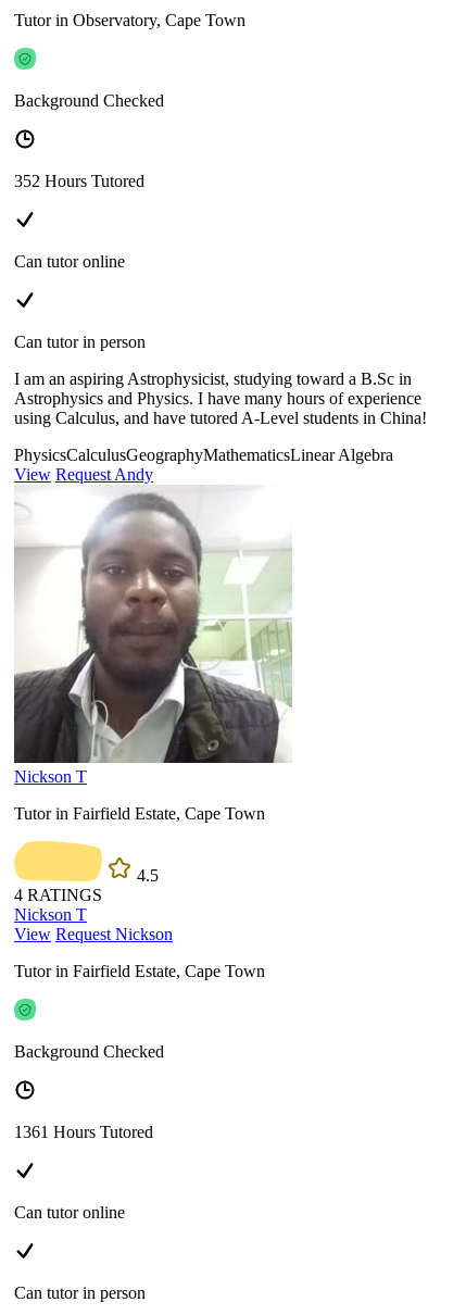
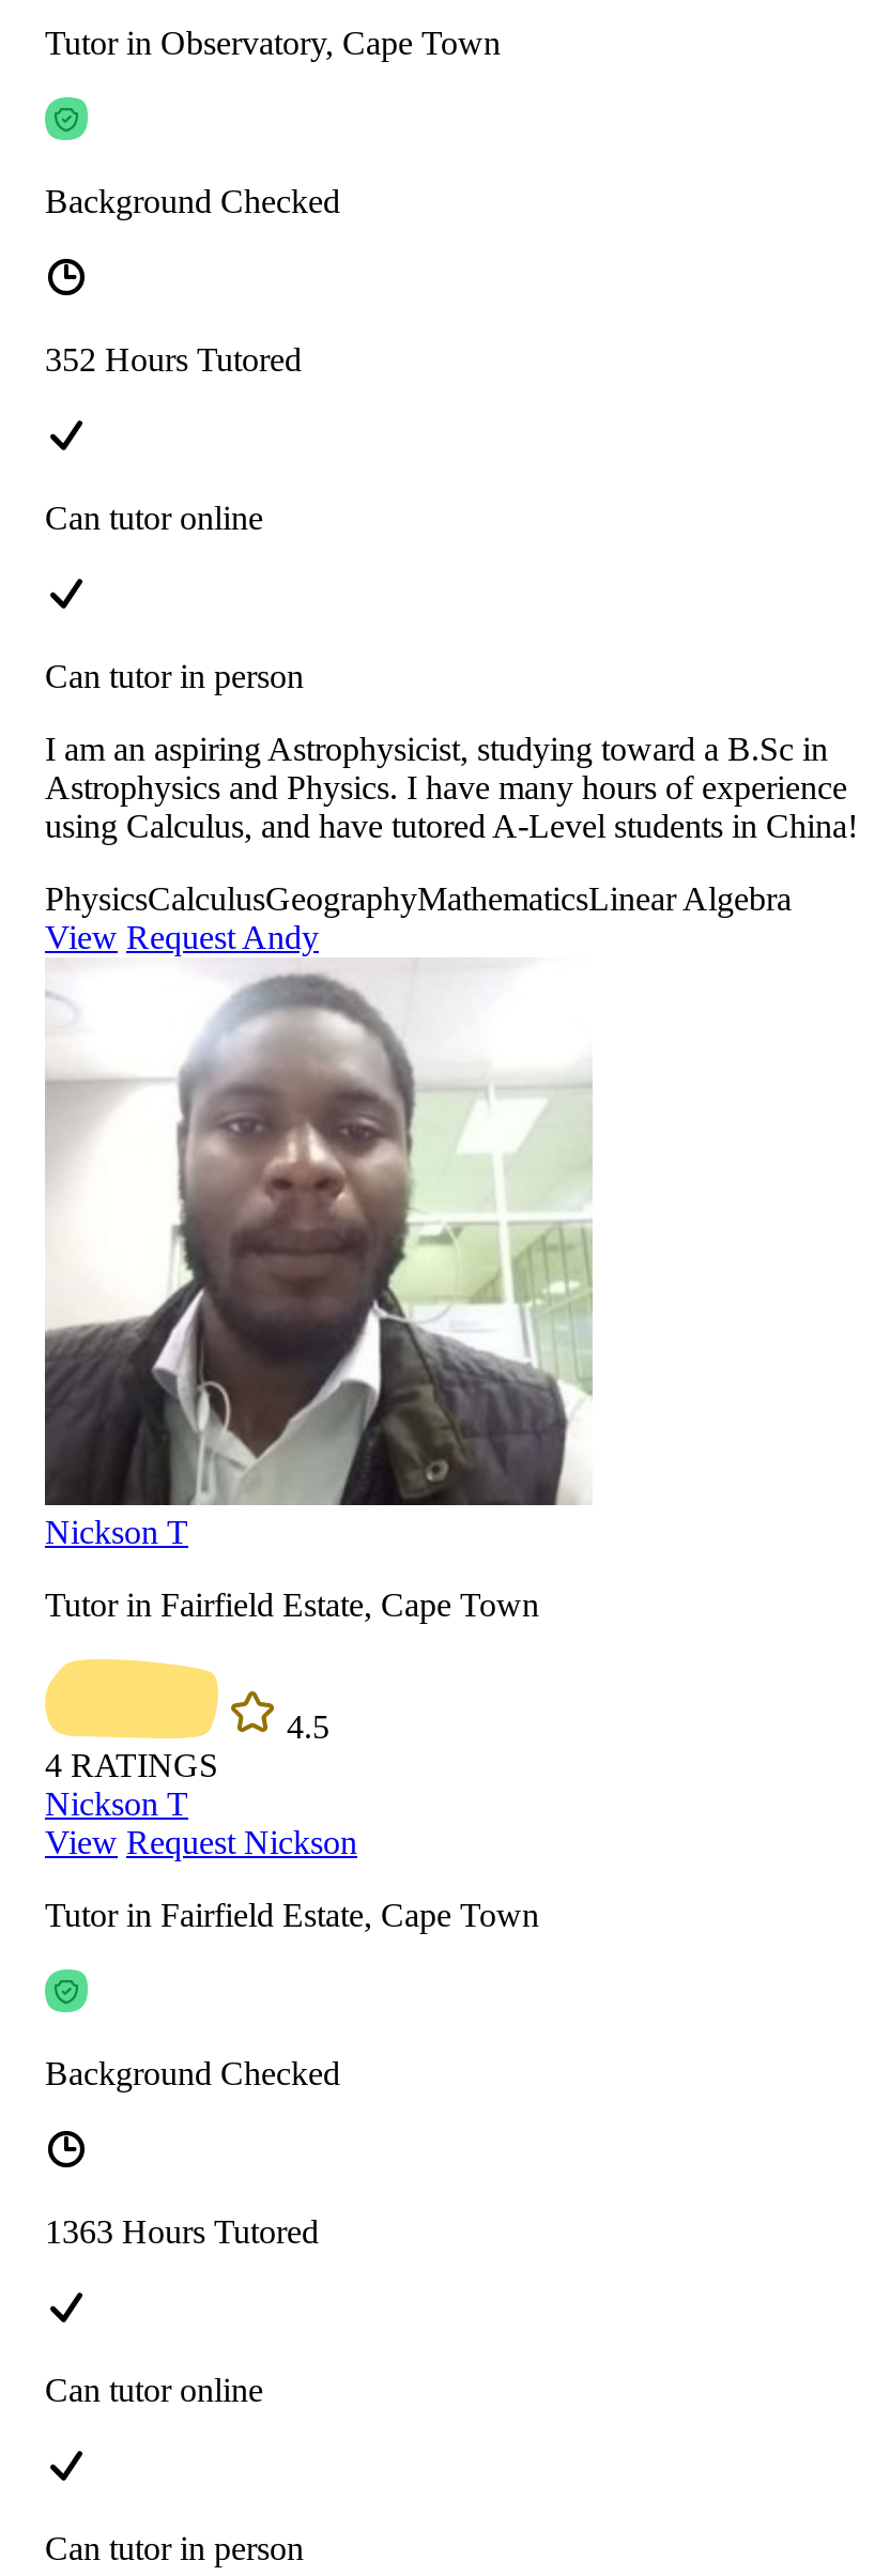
- 1361 Hours Tutored
+ 1363 Hours Tutored
